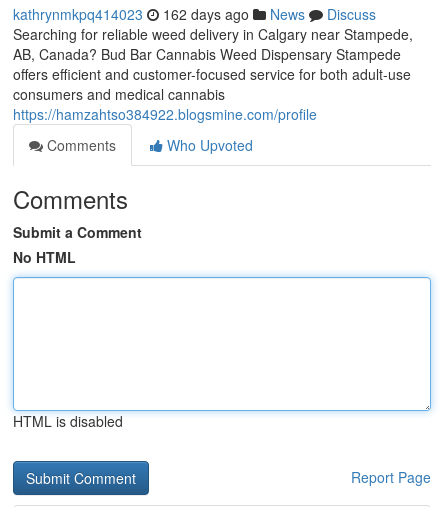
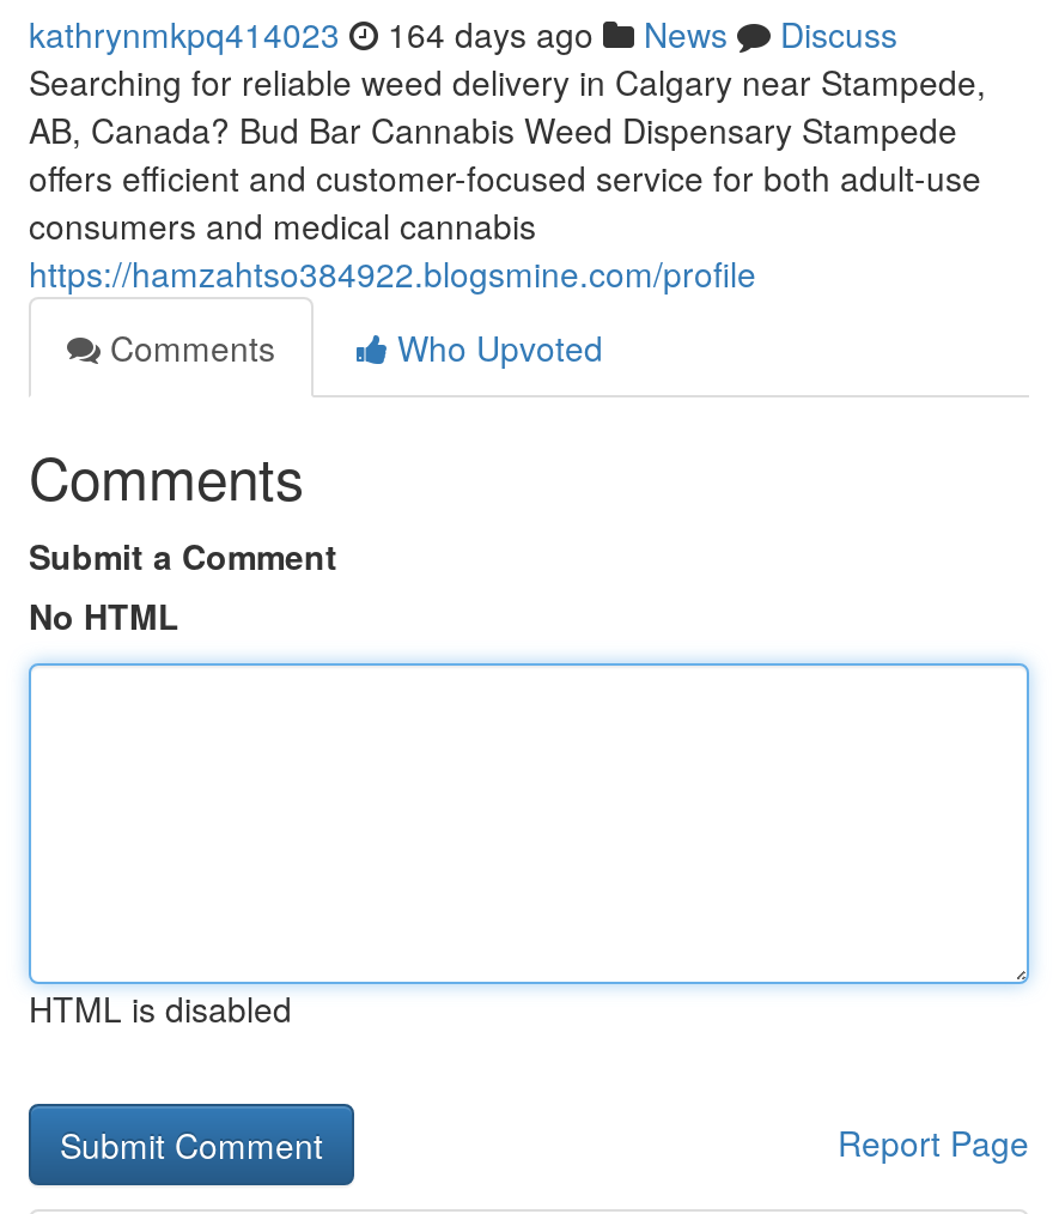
- kathrynmkpq414023 162 days ago News Discuss
+ kathrynmkpq414023 164 days ago News Discuss
